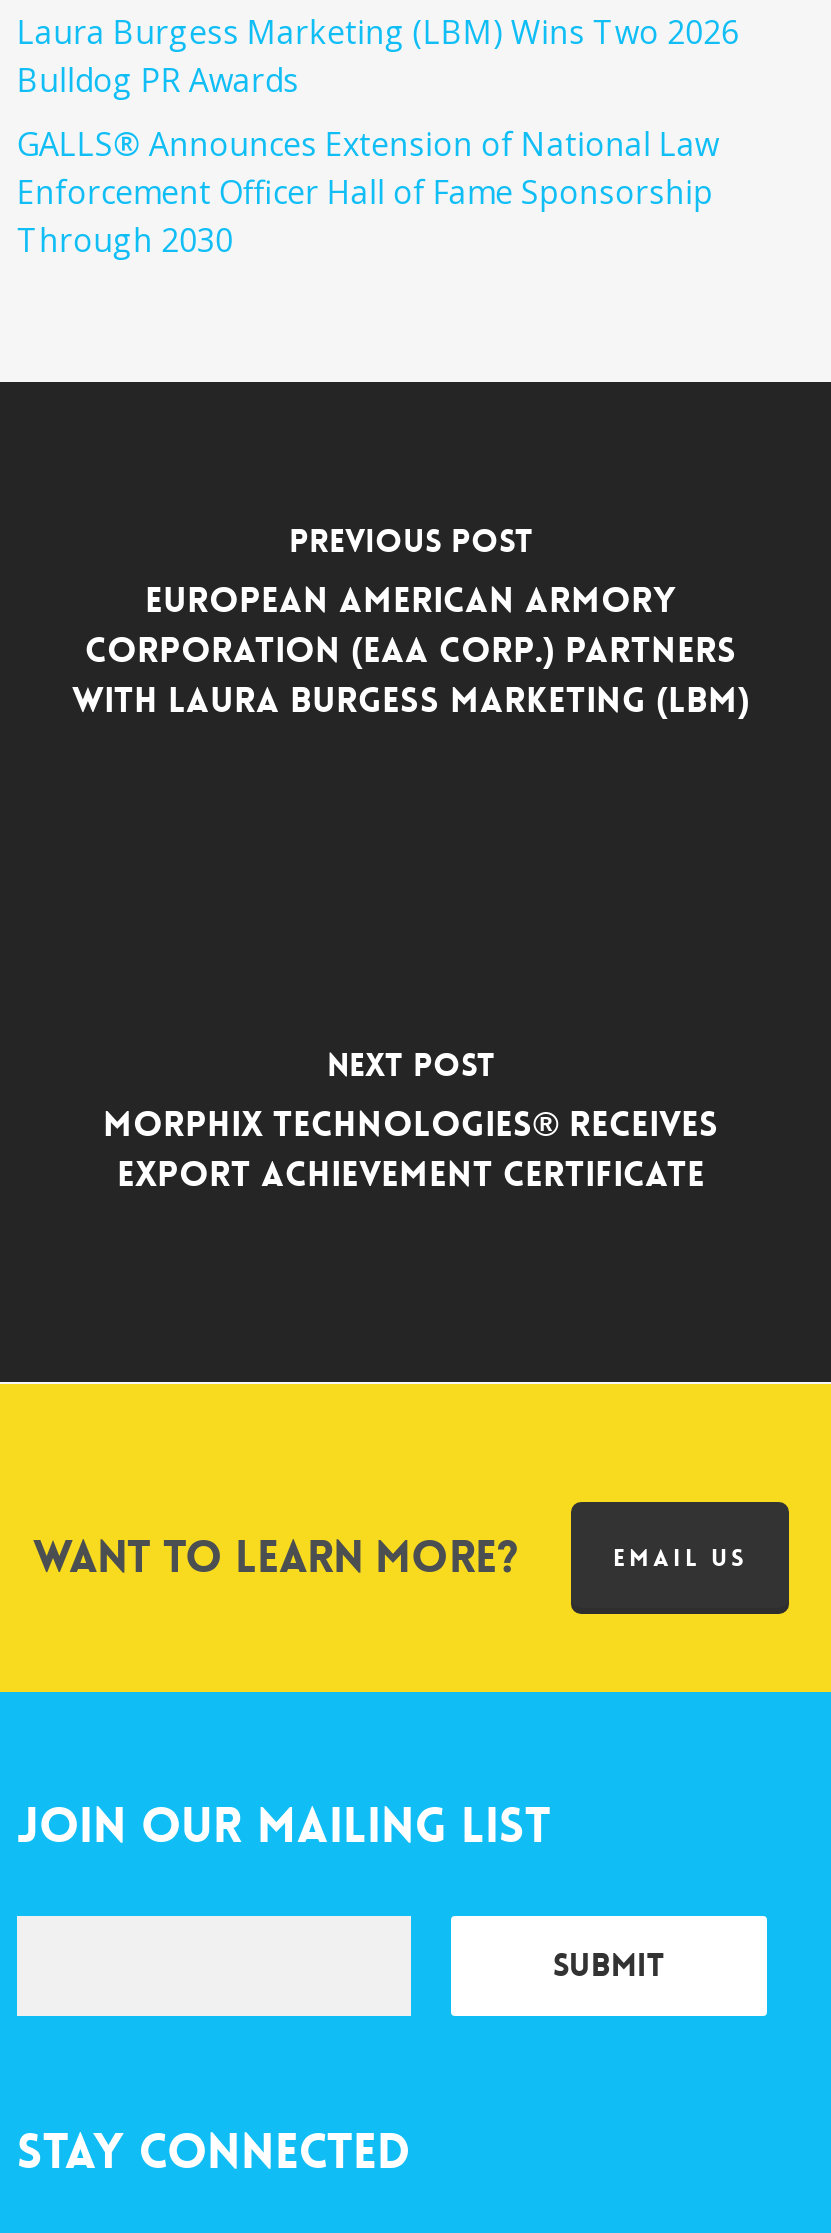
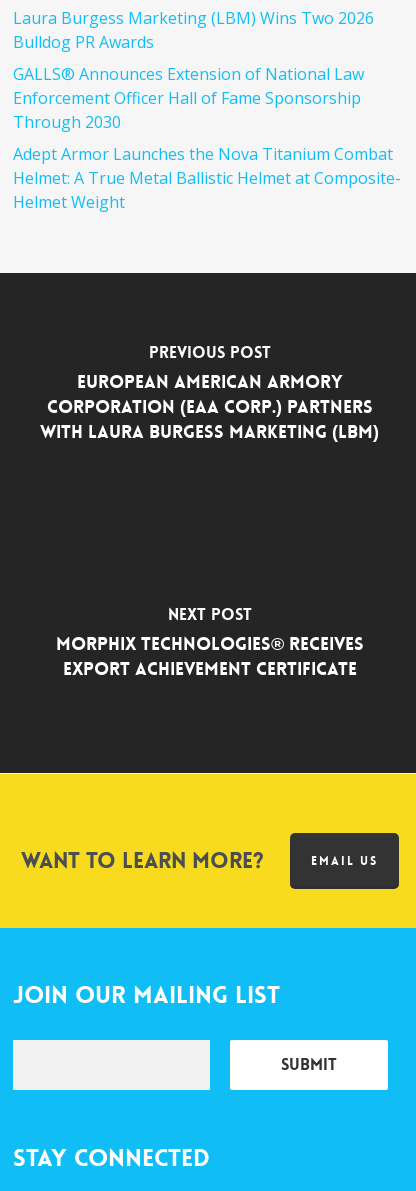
+ Adept Armor Launches the Nova Titanium Combat
+ Helmet: A True Metal Ballistic Helmet at Composite-
+ Helmet Weight
